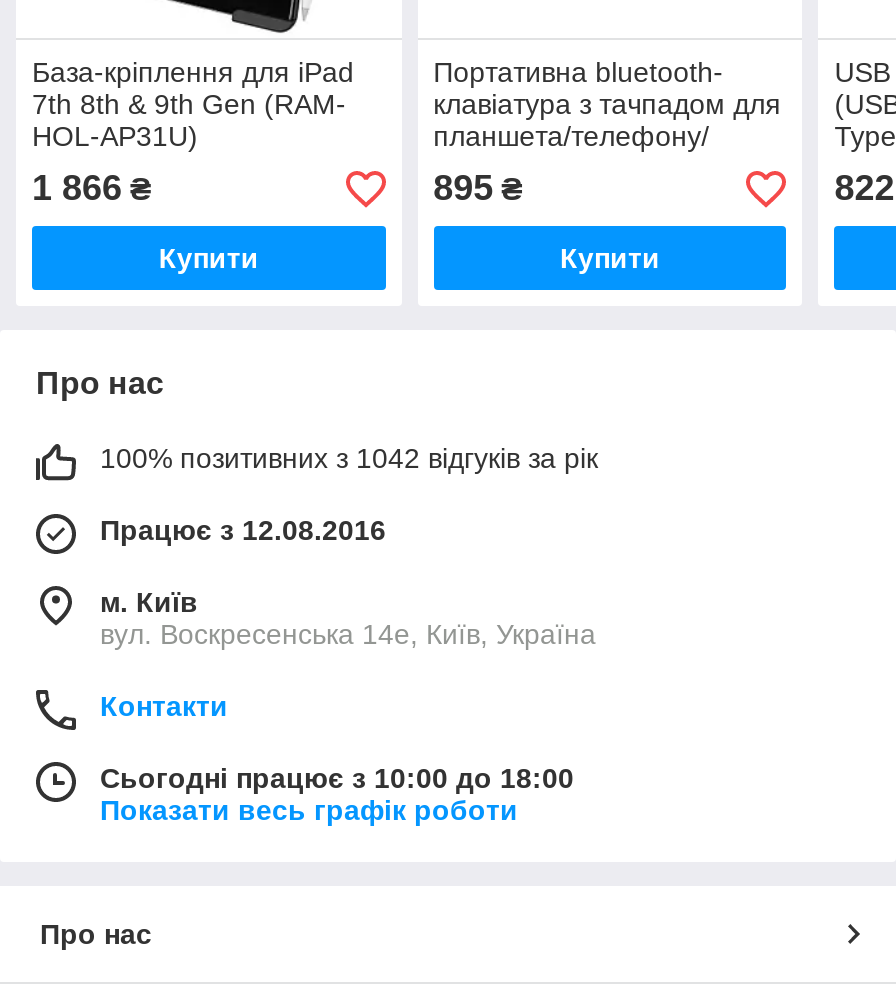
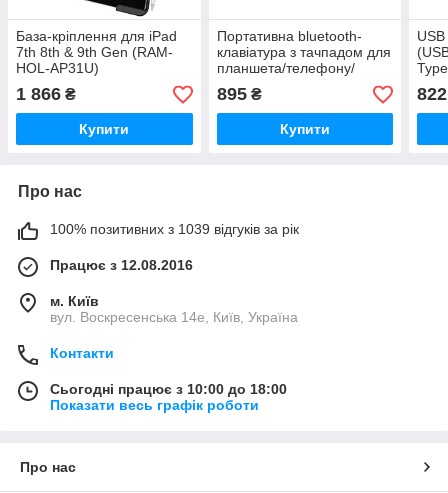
- 100% позитивних з 1042 відгуків за рік
+ 100% позитивних з 1039 відгуків за рік
